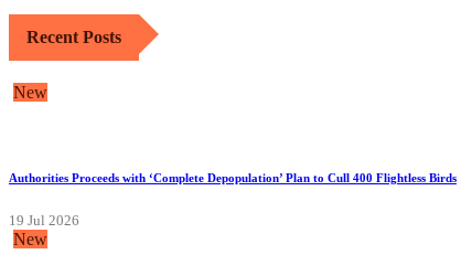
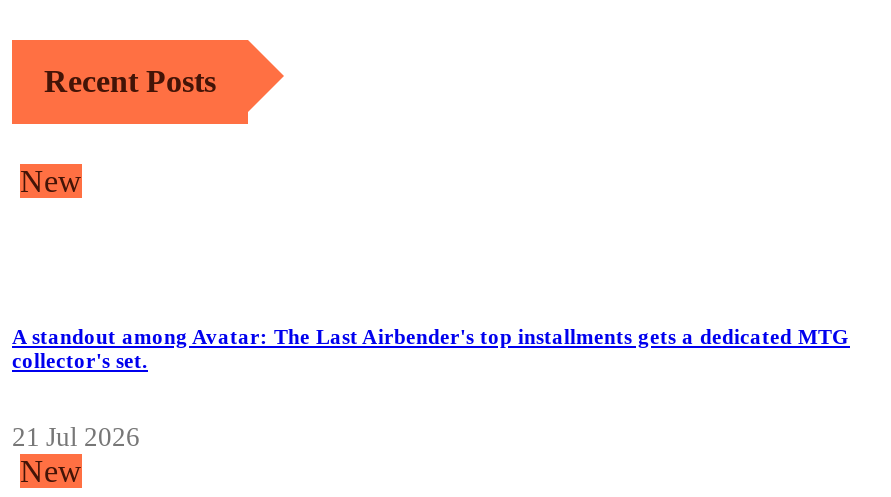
- Authorities Proceeds with ‘Complete Depopulation’ Plan to Cull 400 Flightless Birds
+ A standout among Avatar: The Last Airbender's top installments gets a dedicated MTG
+ collector's set.

- 19 Jul 2026
+ 21 Jul 2026
